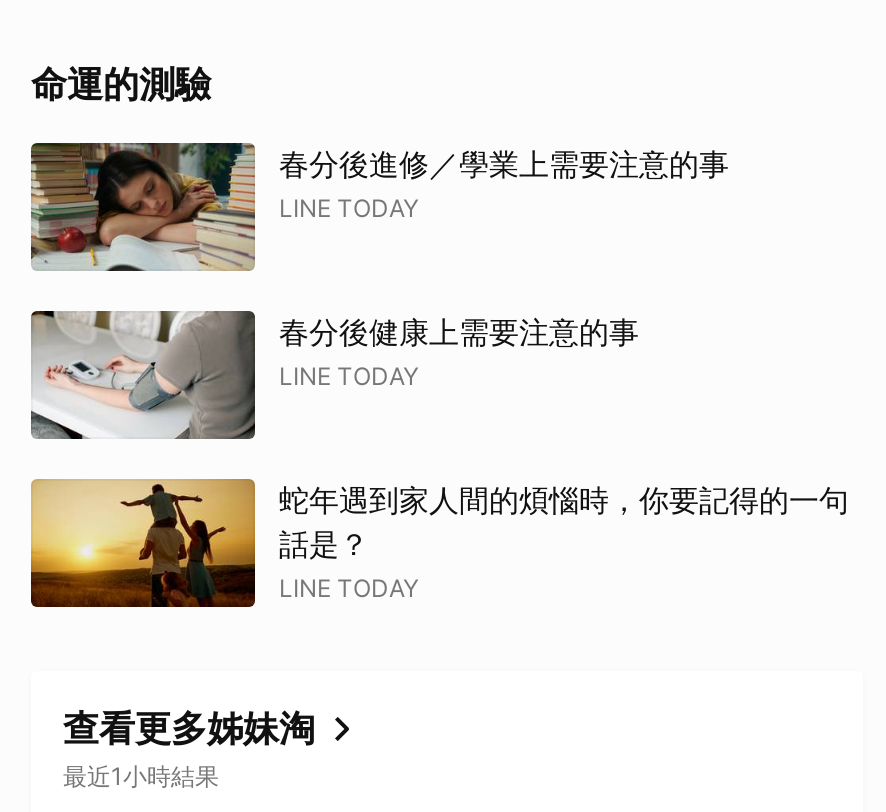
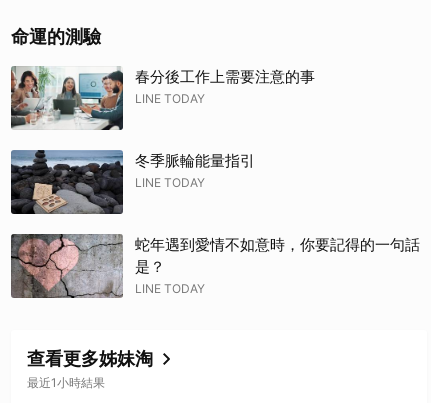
- [image]
- 春分後進修／學業上需要注意的事
+ [image]
+ 春分後工作上需要注意的事

- [image]
- 春分後健康上需要注意的事
+ [image]
+ 冬季脈輪能量指引

- [image]
- 蛇年遇到家人間的煩惱時，你要記得的一句
- 話是？
+ [image]
+ 蛇年遇到愛情不如意時，你要記得的一句話
+ 是？
